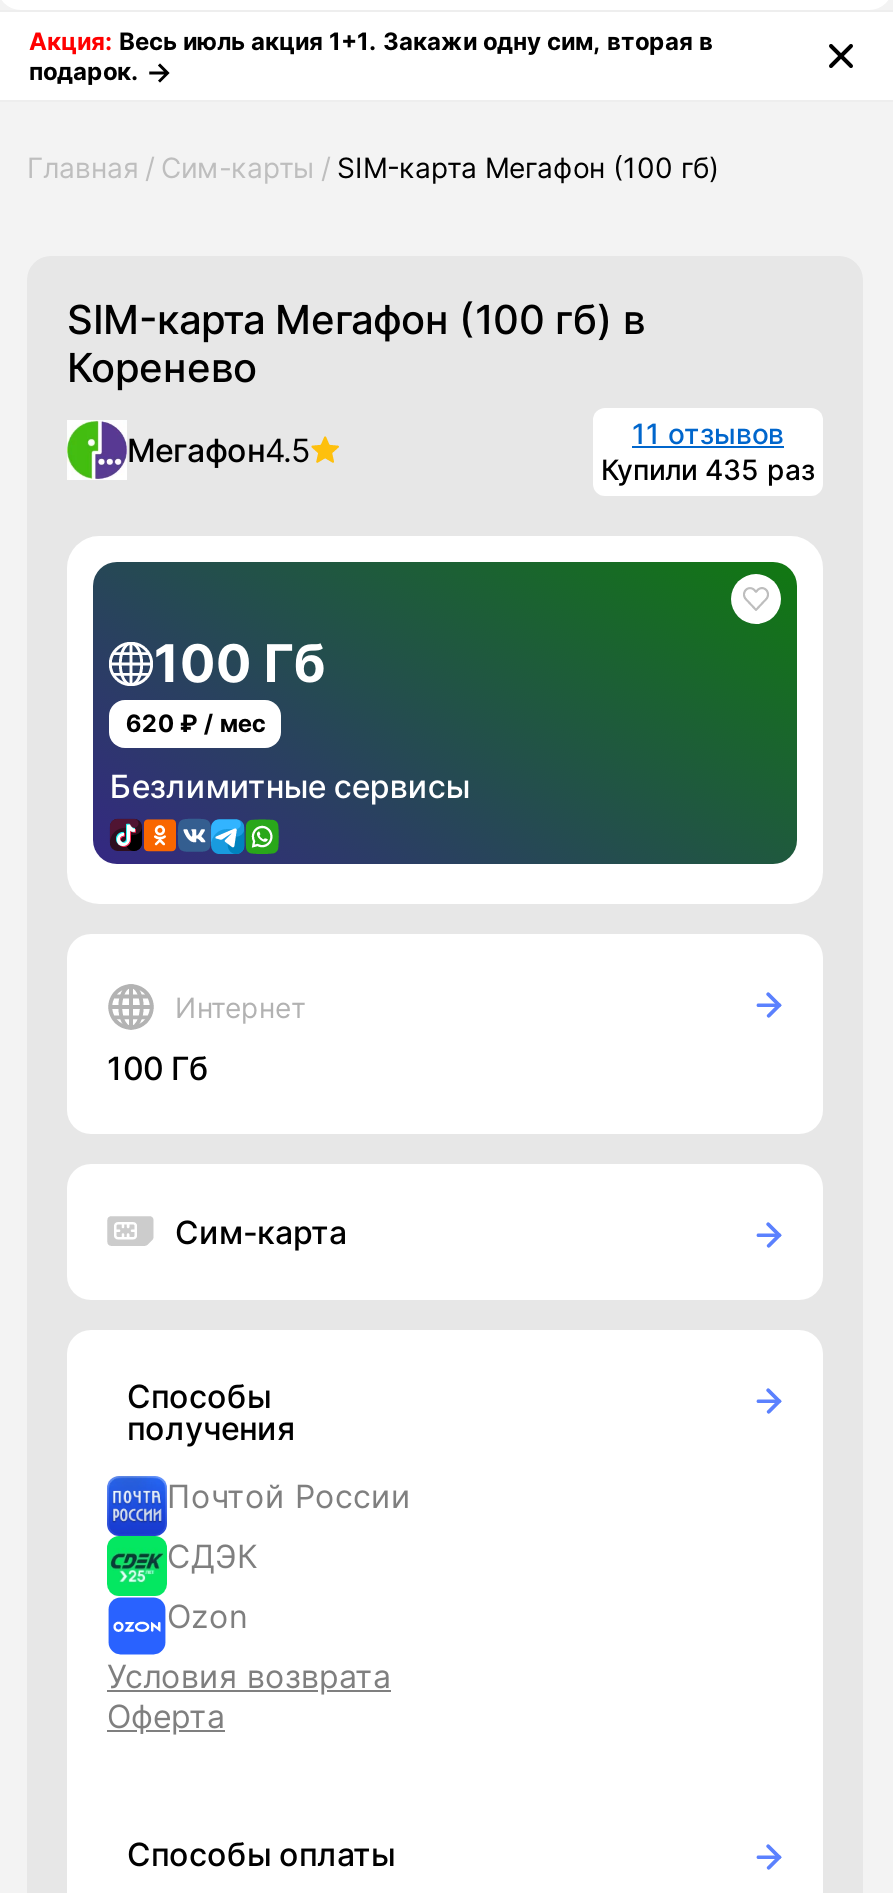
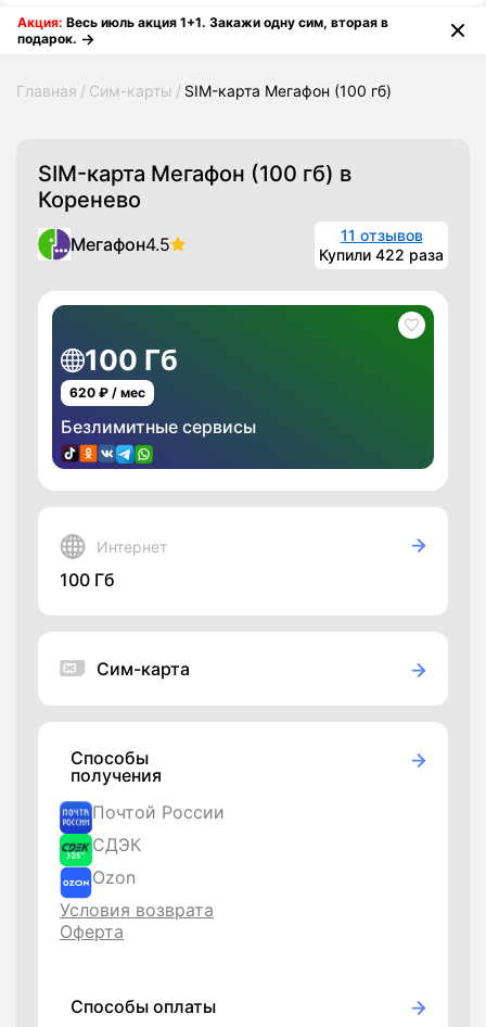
- Купили 435 раз
+ Купили 422 раза
